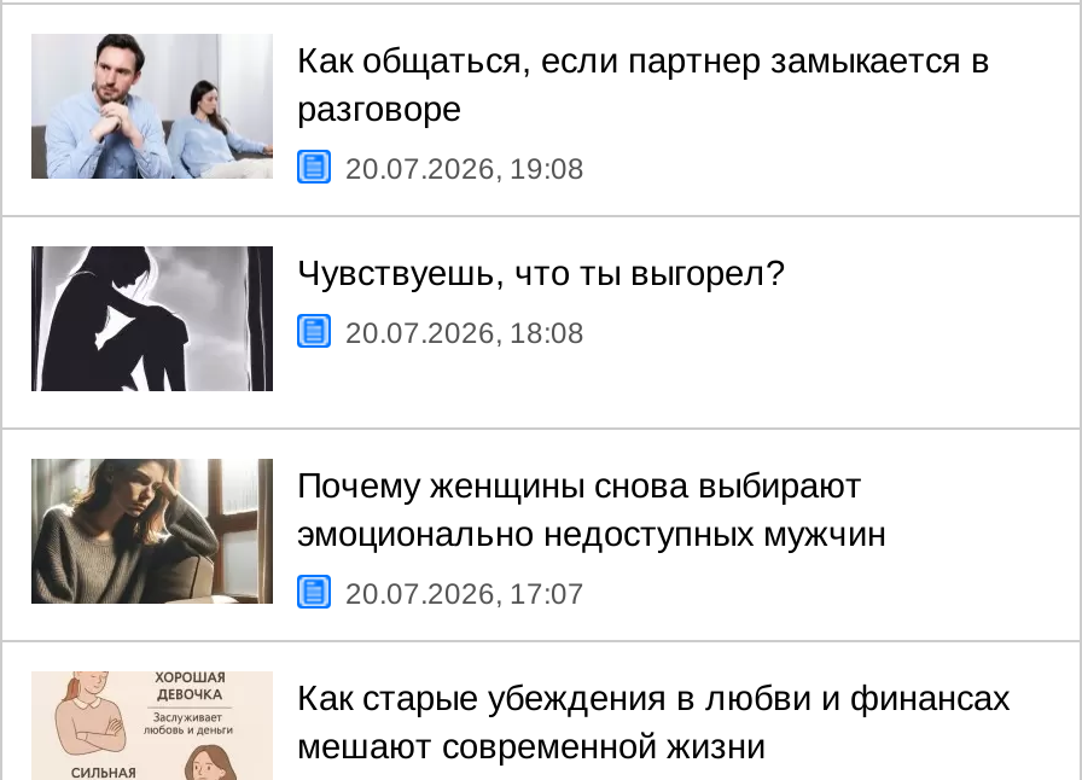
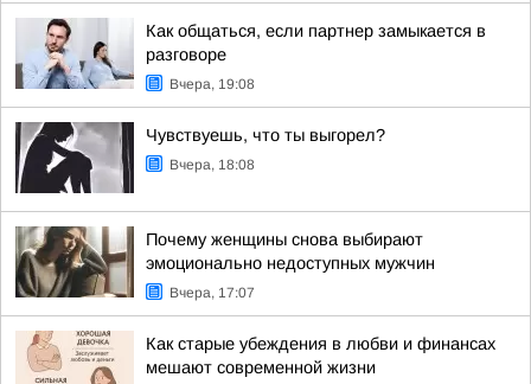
- 20.07.2026, 19:08
+ Вчера, 19:08

- 20.07.2026, 18:08
+ Вчера, 18:08

- 20.07.2026, 17:07
+ Вчера, 17:07
